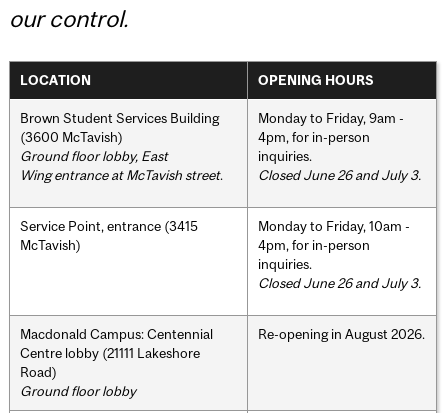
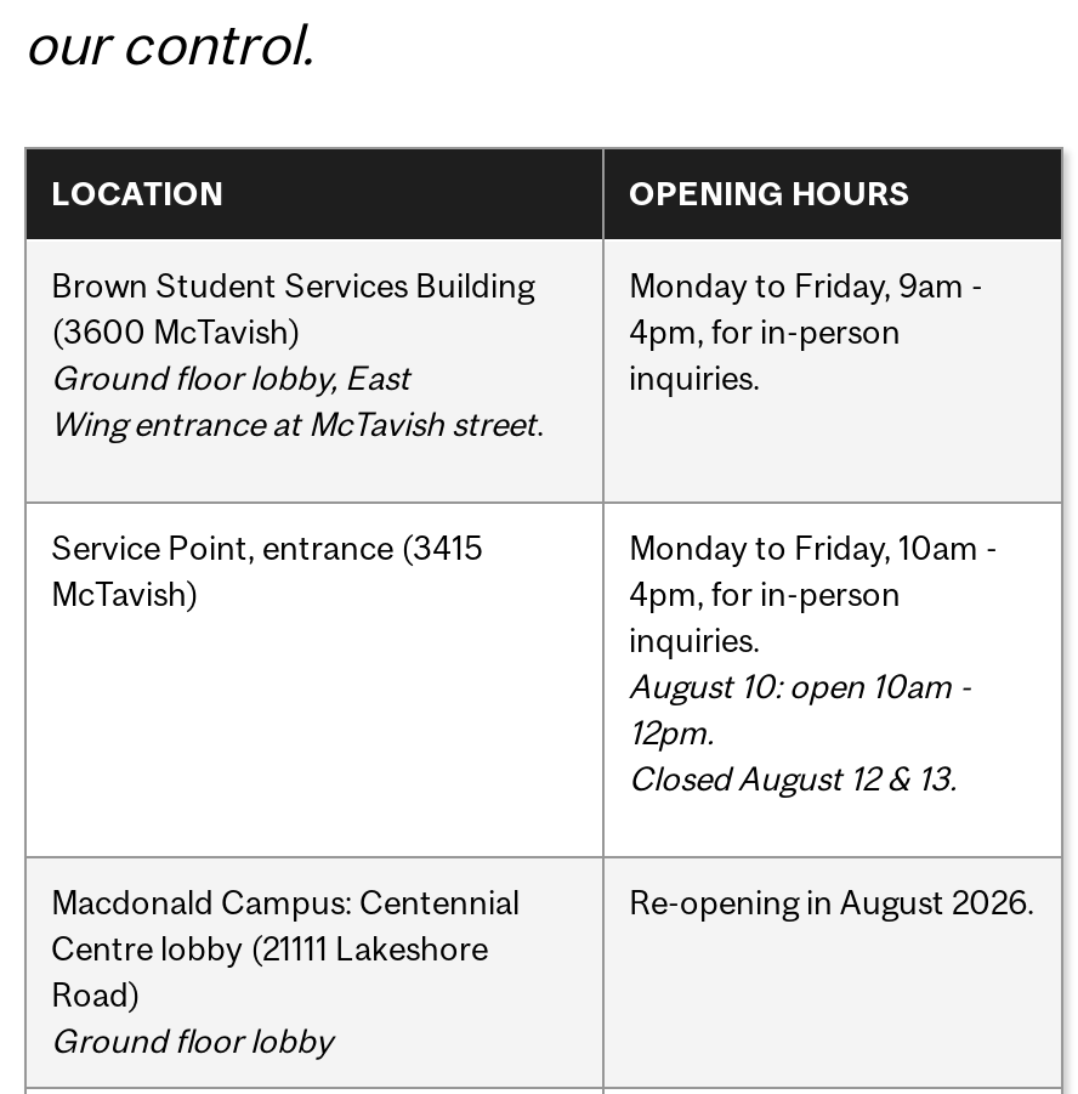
- Closed June 26 and July 3.

- Closed June 26 and July 3.
+ August 10: open 10am -
+ 12pm.
+ Closed August 12 & 13.
